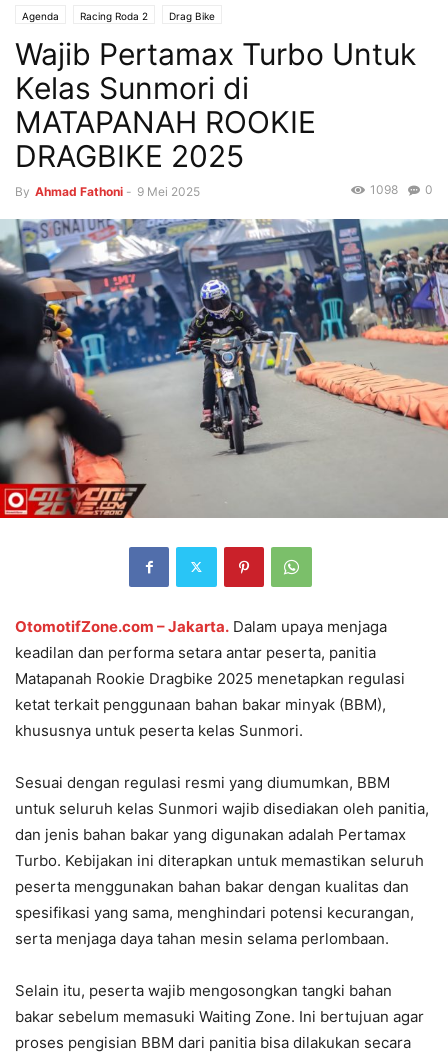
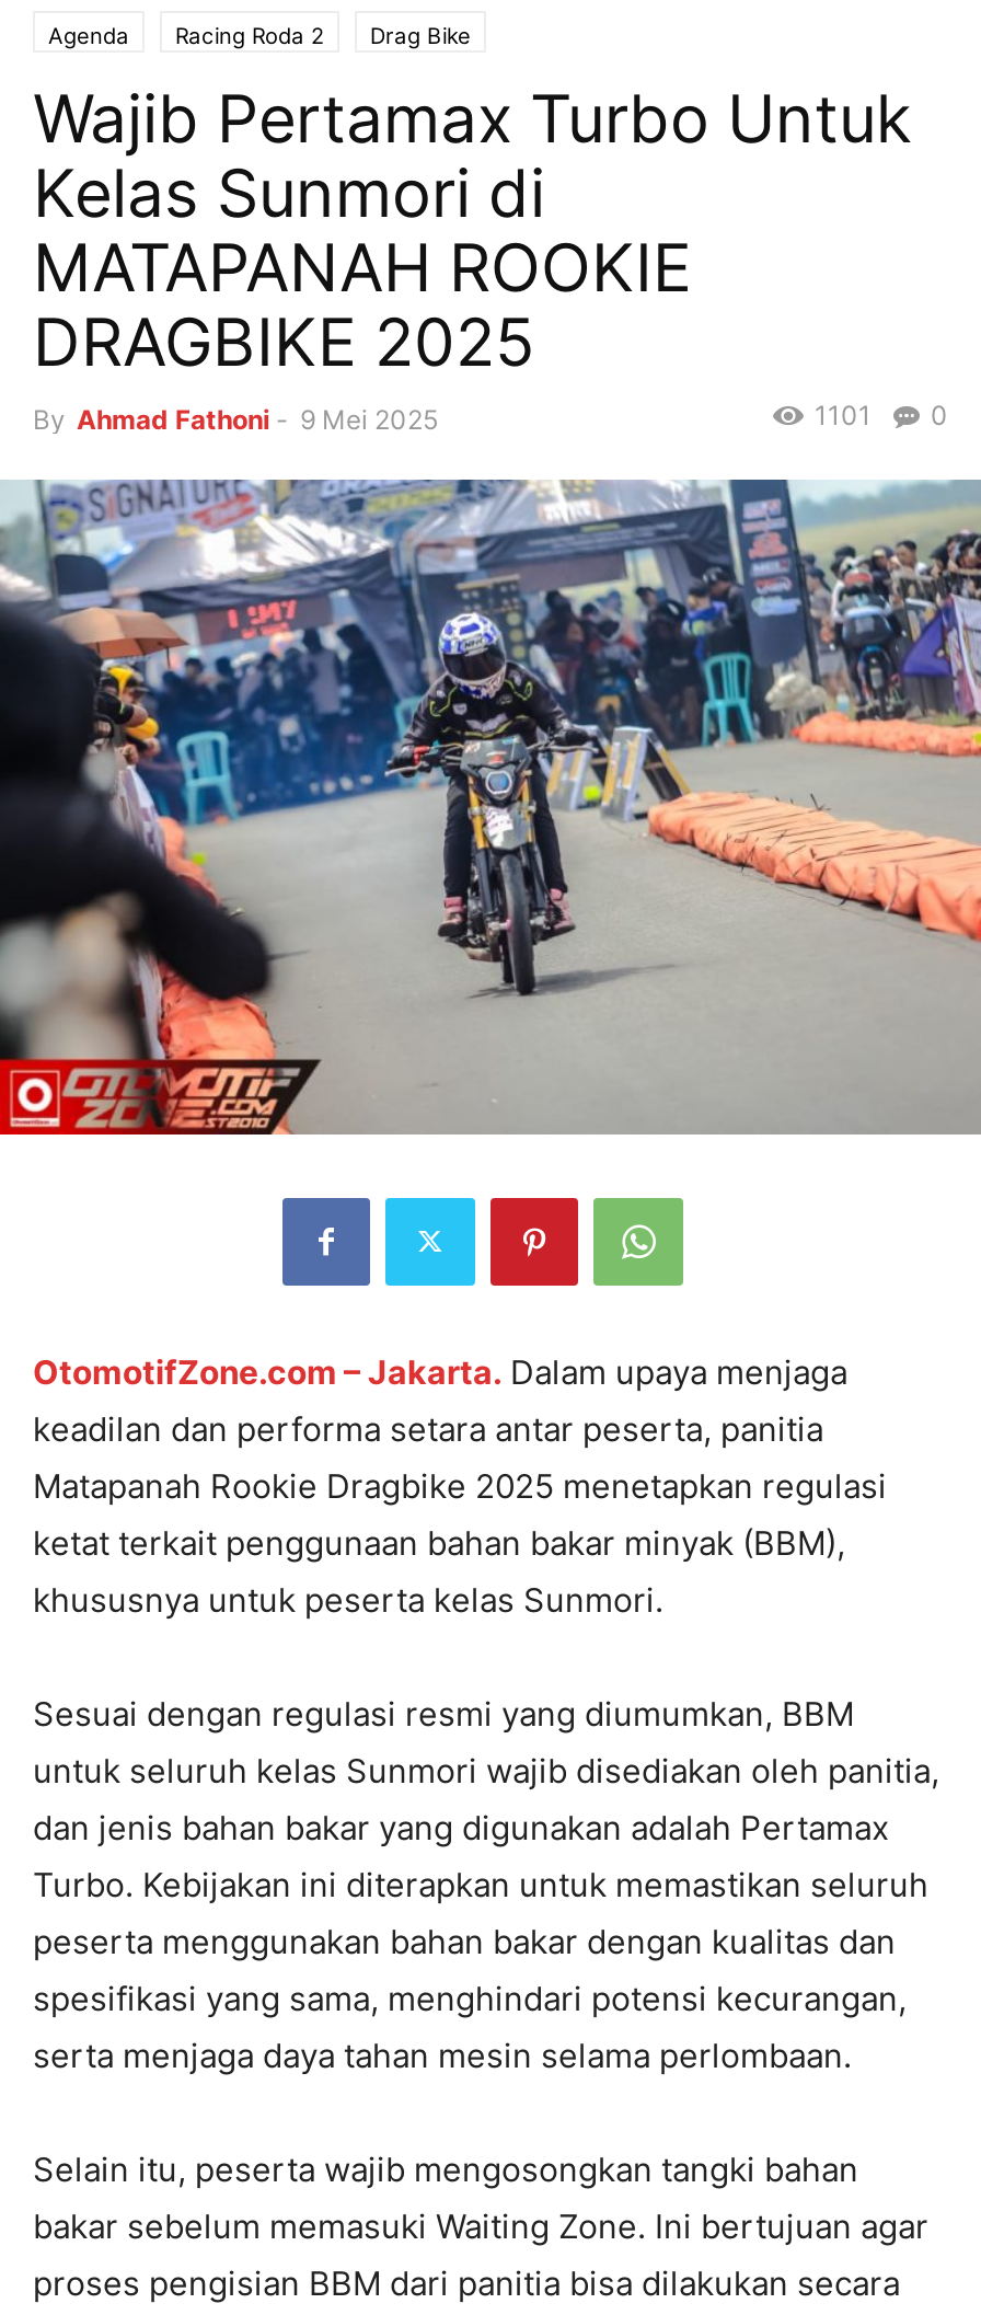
- 1098 0
+ 1101 0
